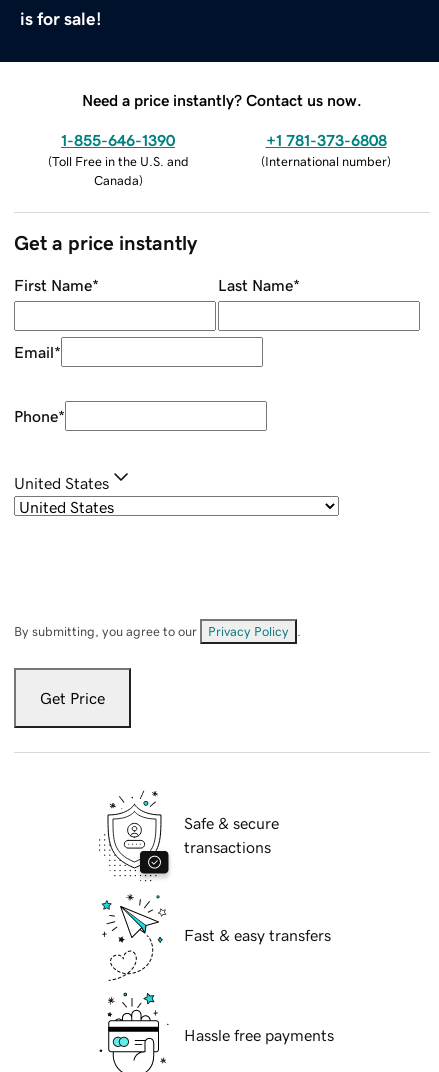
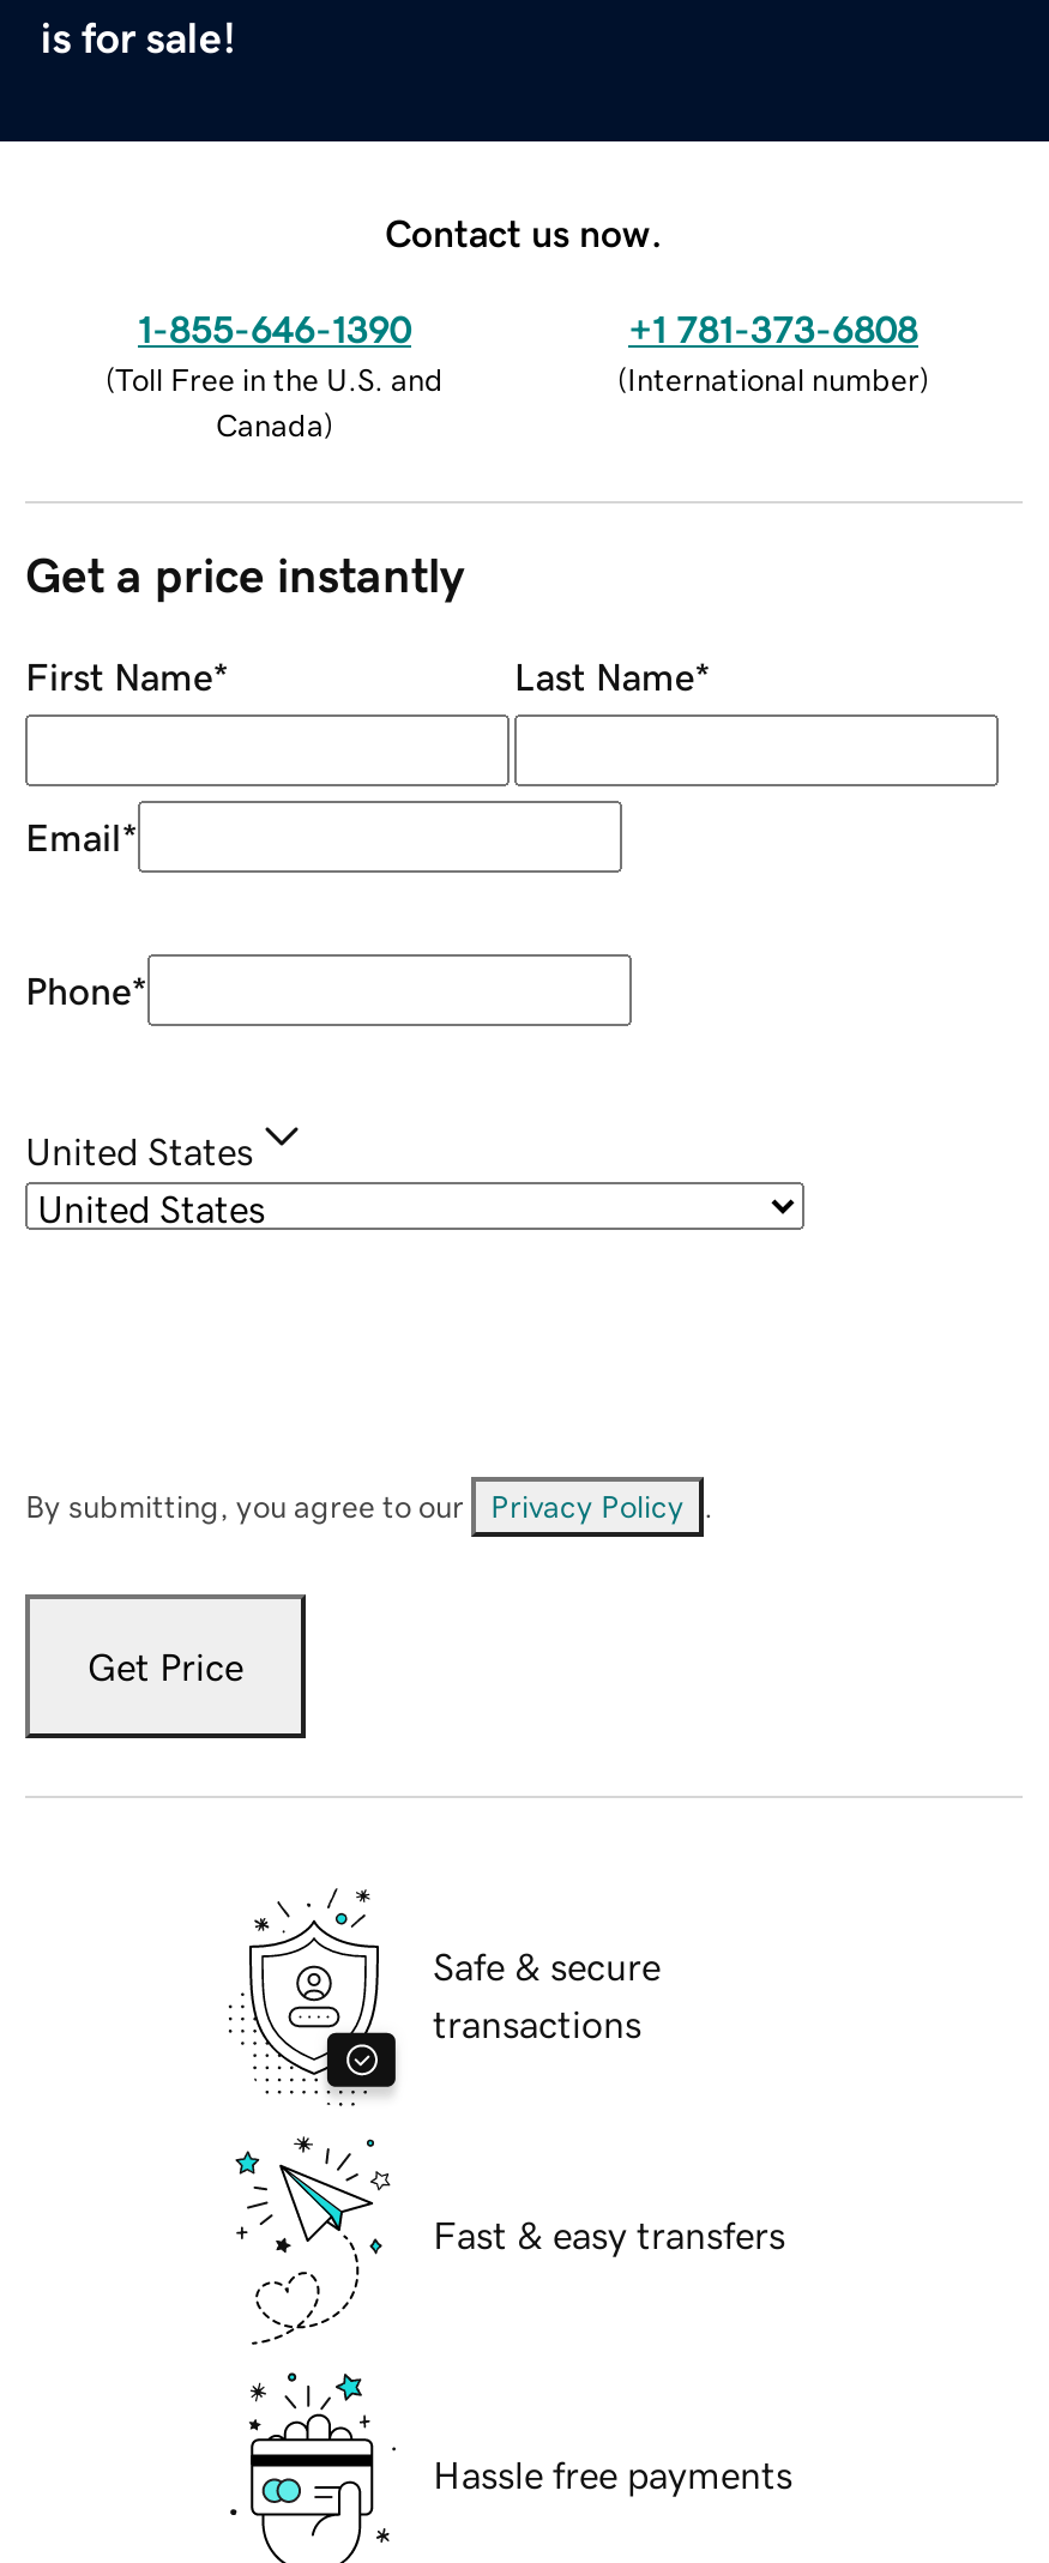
- Need a price instantly? Contact us now.
+ Contact us now.
